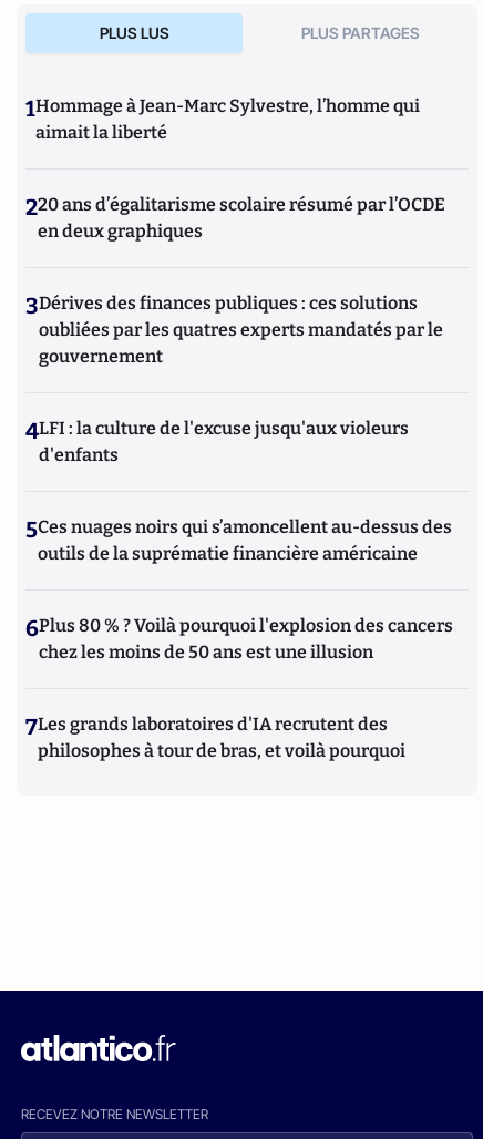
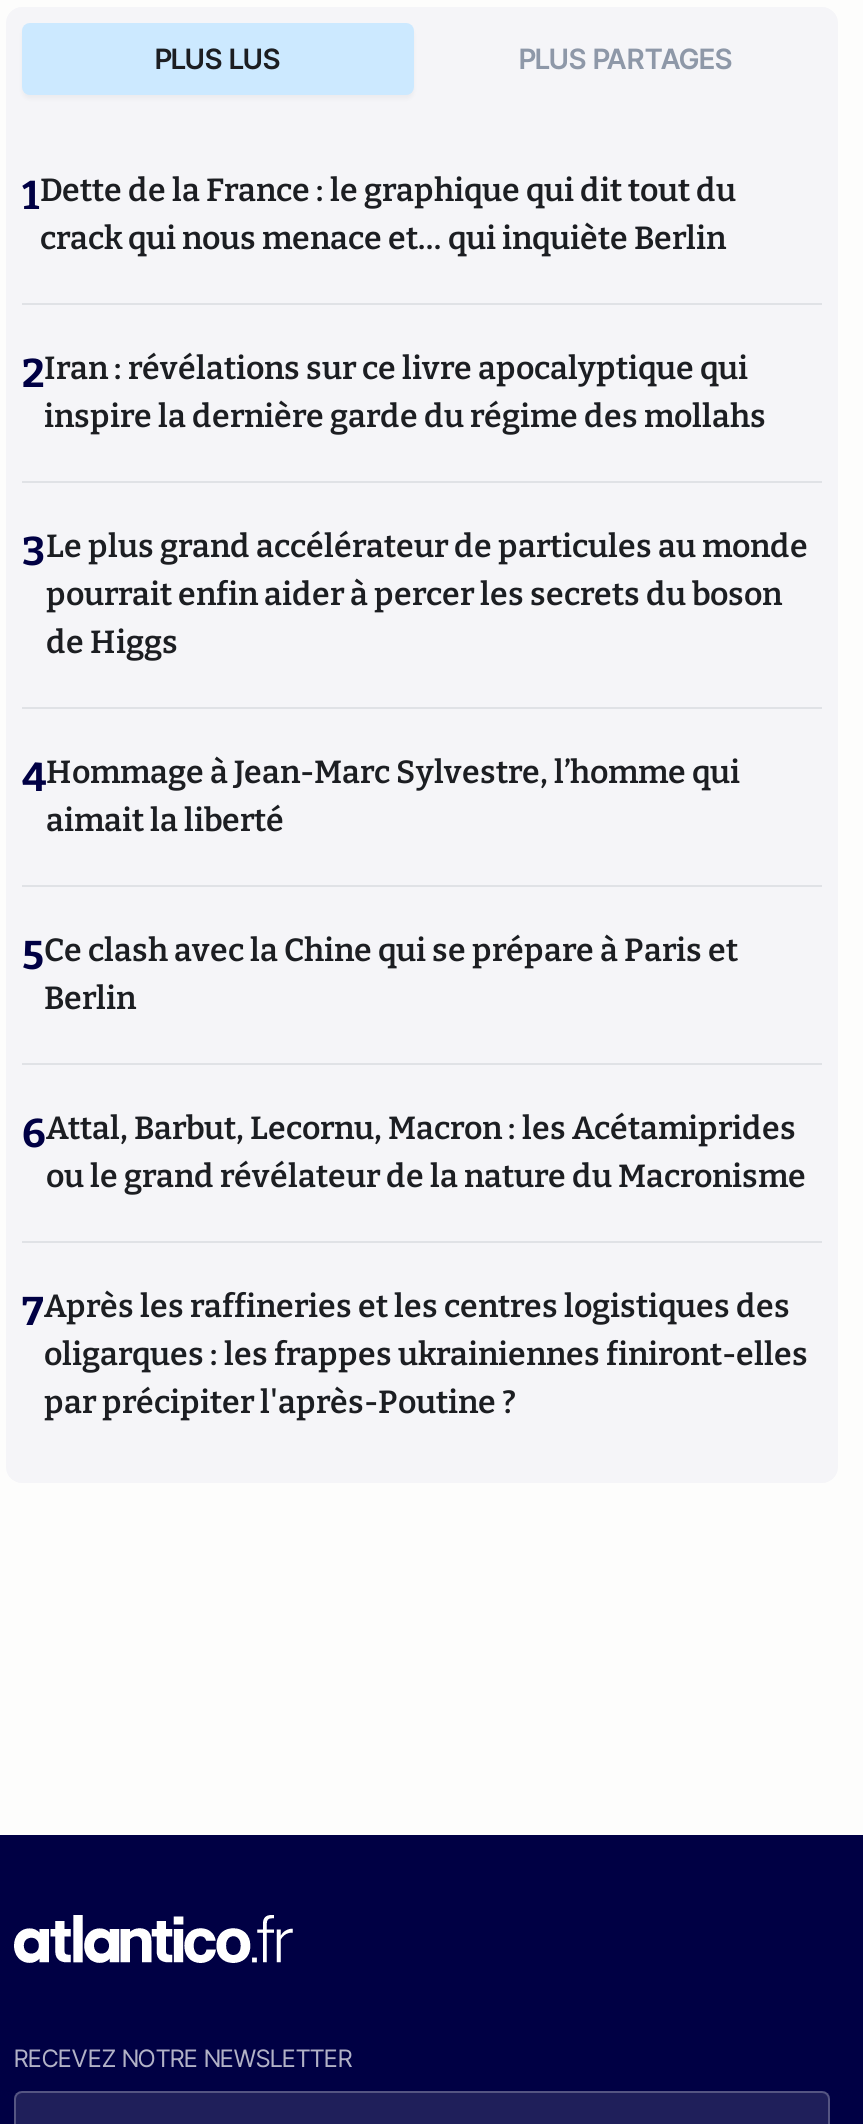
- 1Hommage à Jean-Marc Sylvestre, l’homme qui
+ 1Dette de la France : le graphique qui dit tout du
+ crack qui nous menace et… qui inquiète Berlin
+ 2Iran : révélations sur ce livre apocalyptique qui
+ inspire la dernière garde du régime des mollahs
+ 3Le plus grand accélérateur de particules au monde
+ pourrait enfin aider à percer les secrets du boson
+ de Higgs
+ 4Hommage à Jean-Marc Sylvestre, l’homme qui

moved down: aimait la liberté

- 220 ans d’égalitarisme scolaire résumé par l’OCDE
- en deux graphiques
- 3Dérives des finances publiques : ces solutions
- oubliées par les quatres experts mandatés par le
- gouvernement
- 4LFI : la culture de l'excuse jusqu'aux violeurs
- d'enfants
- 5Ces nuages noirs qui s’amoncellent au-dessus des
- outils de la suprématie financière américaine
- 6Plus 80 % ? Voilà pourquoi l'explosion des cancers
- chez les moins de 50 ans est une illusion
- 7Les grands laboratoires d'IA recrutent des
- philosophes à tour de bras, et voilà pourquoi
+ 5Ce clash avec la Chine qui se prépare à Paris et
+ Berlin
+ 6Attal, Barbut, Lecornu, Macron : les Acétamiprides
+ ou le grand révélateur de la nature du Macronisme
+ 7Après les raffineries et les centres logistiques des
+ oligarques : les frappes ukrainiennes finiront-elles
+ par précipiter l'après-Poutine ?
